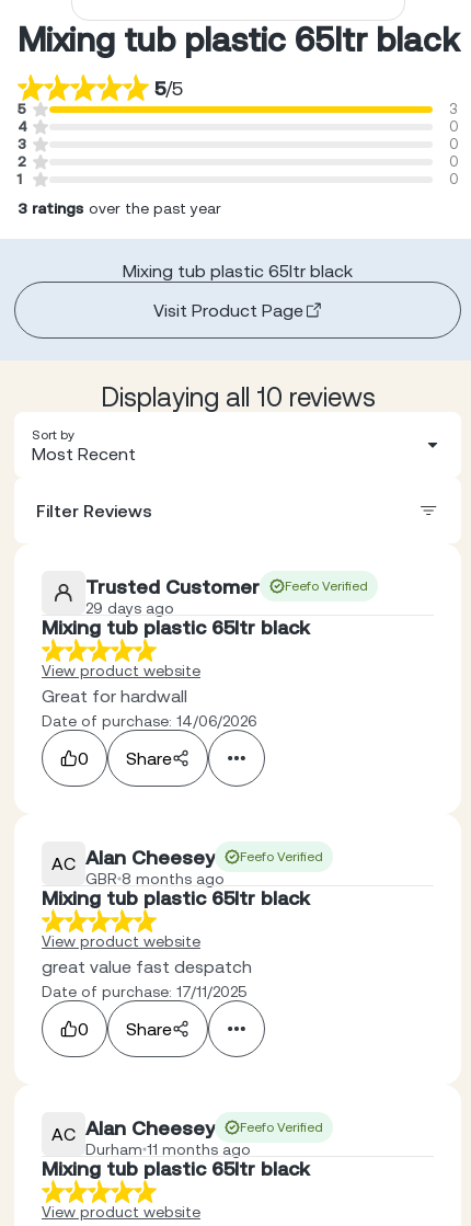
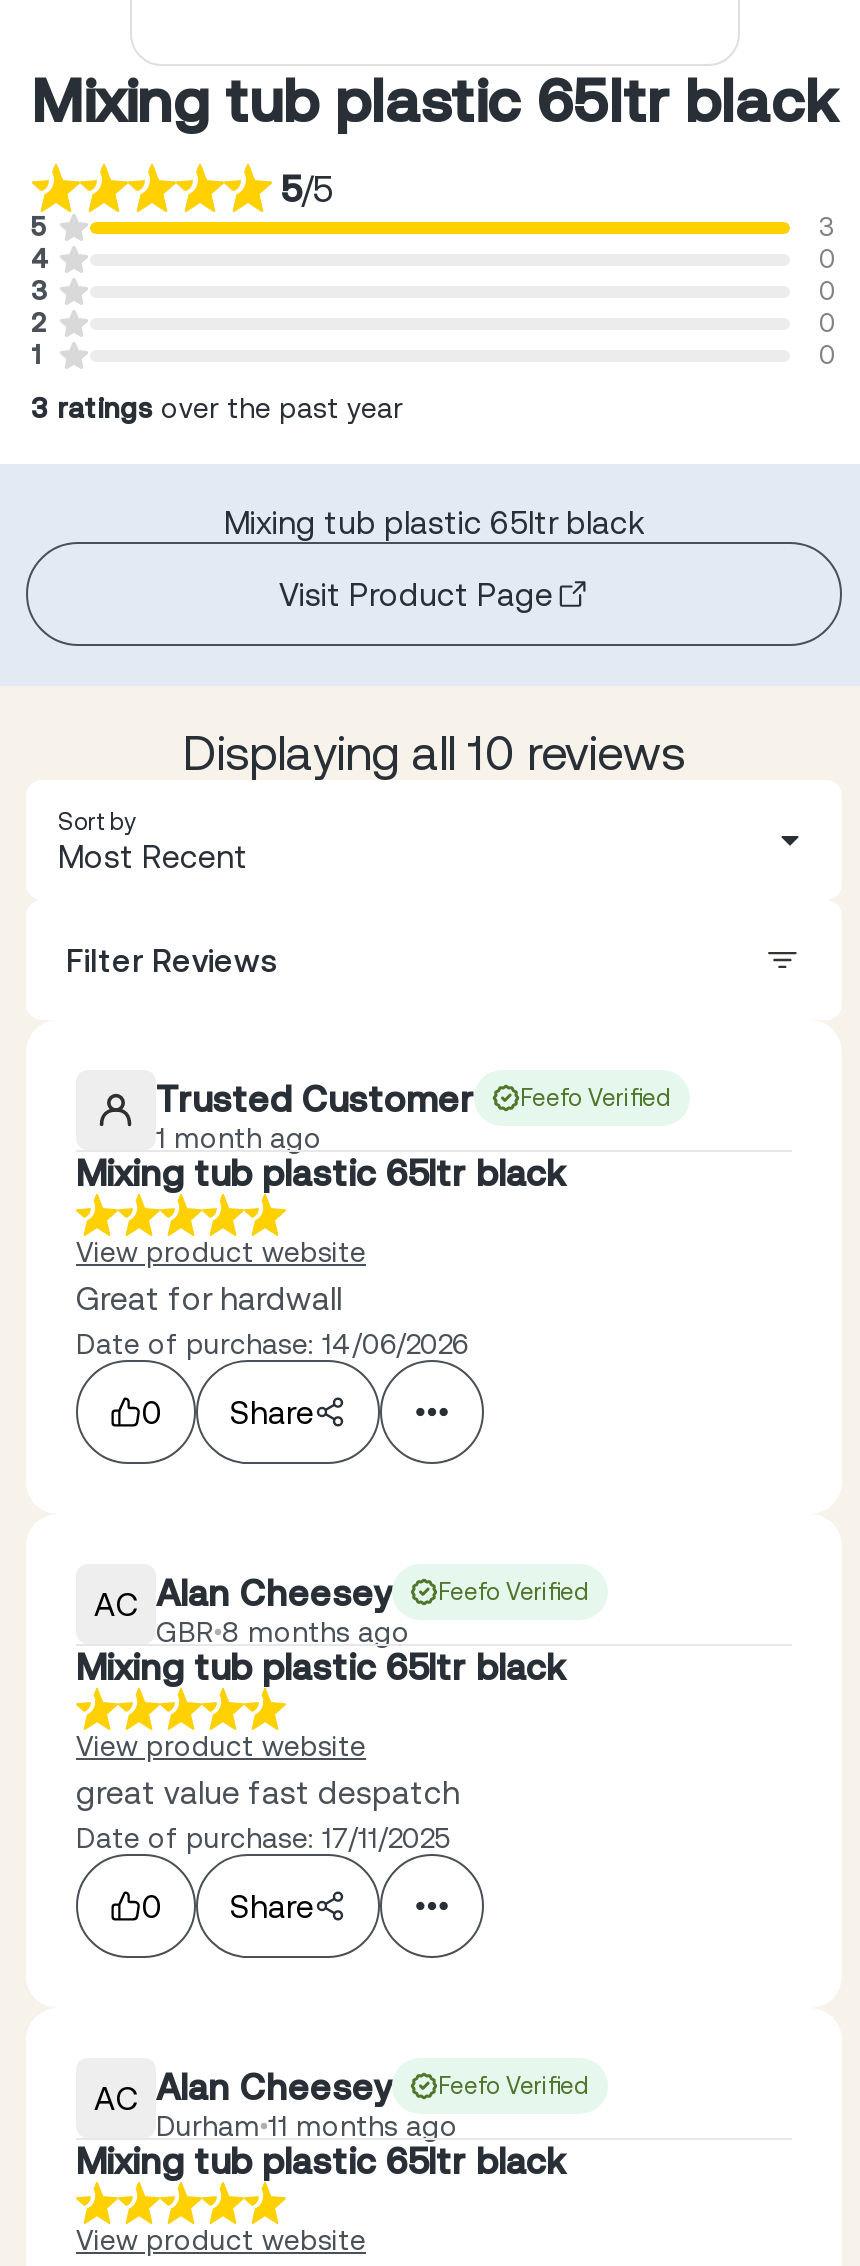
- 29 days ago
+ 1 month ago
